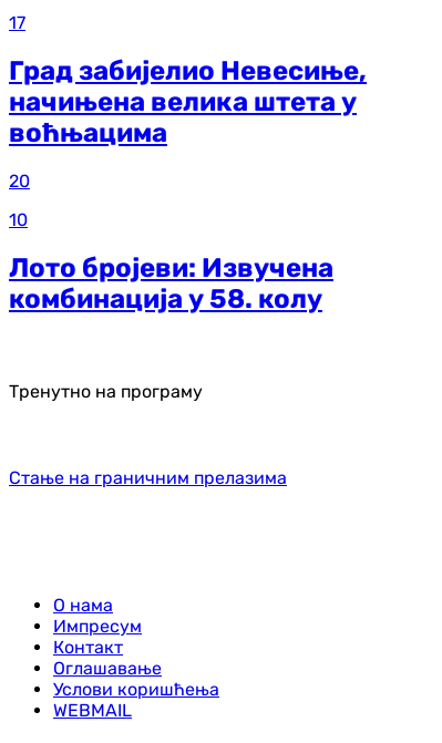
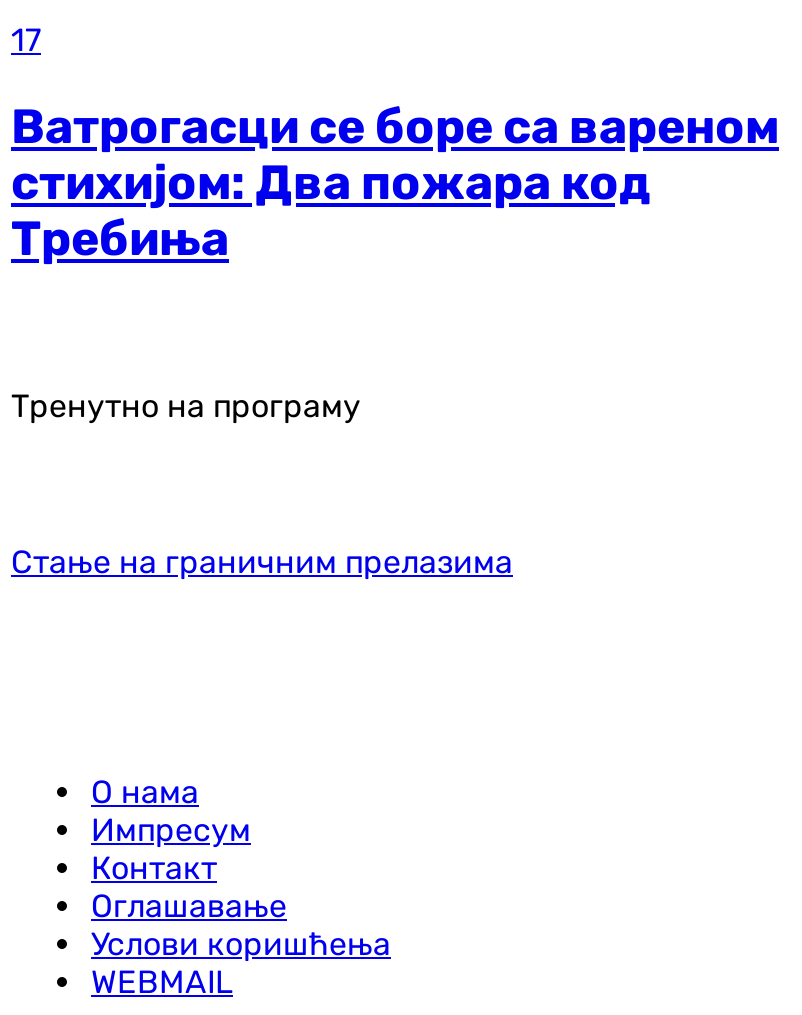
- Град забијелио Невесиње,
- начињена велика штета у
- воћњацима
- 20
- 10
- Лото бројеви: Извучена
- комбинација у 58. колу
+ Ватрогасци се боре са вареном
+ стихијом: Два пожара код
+ Требиња
